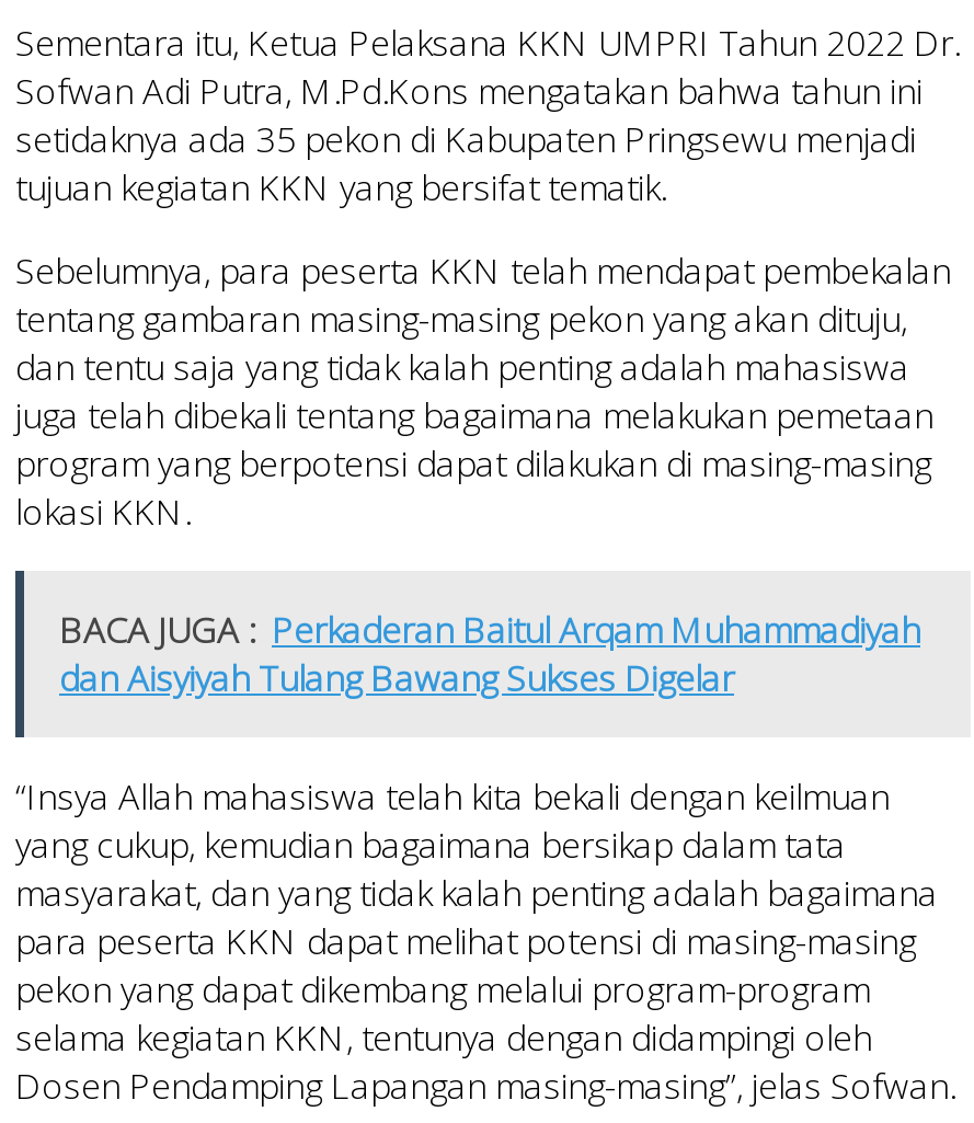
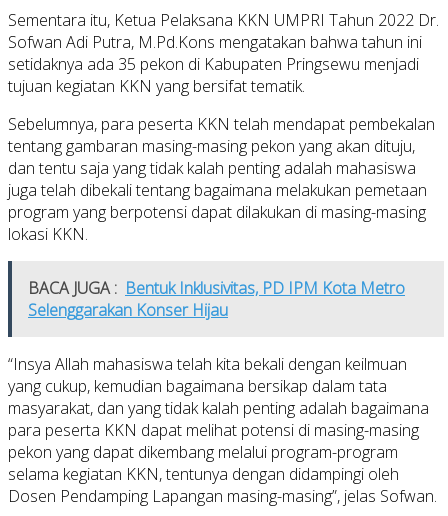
- BACA JUGA : Perkaderan Baitul Arqam Muhammadiyah
- dan Aisyiyah Tulang Bawang Sukses Digelar
+ BACA JUGA : Bentuk Inklusivitas, PD IPM Kota Metro
+ Selenggarakan Konser Hijau
